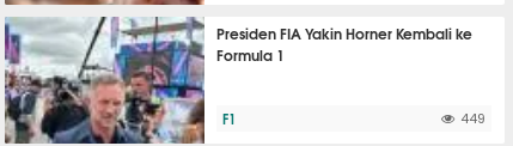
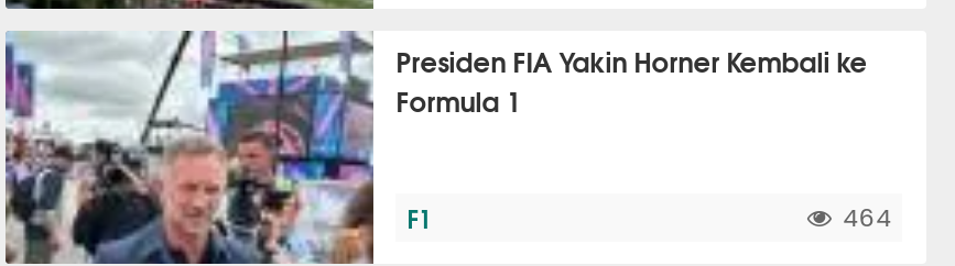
- 449
+ 464
